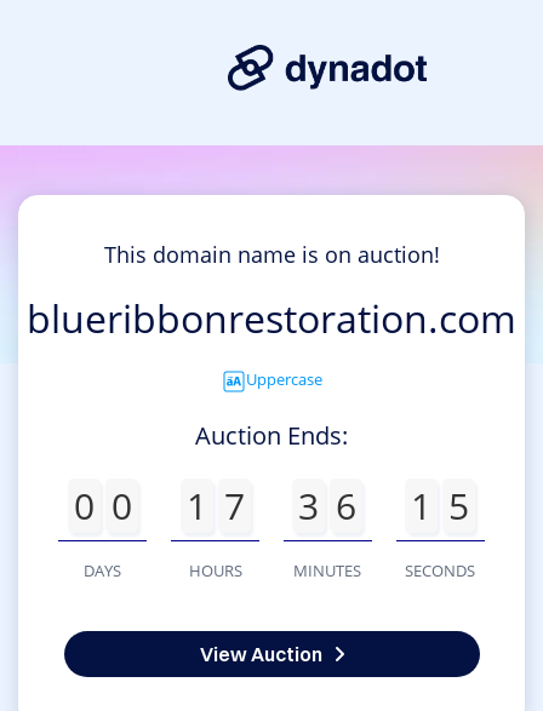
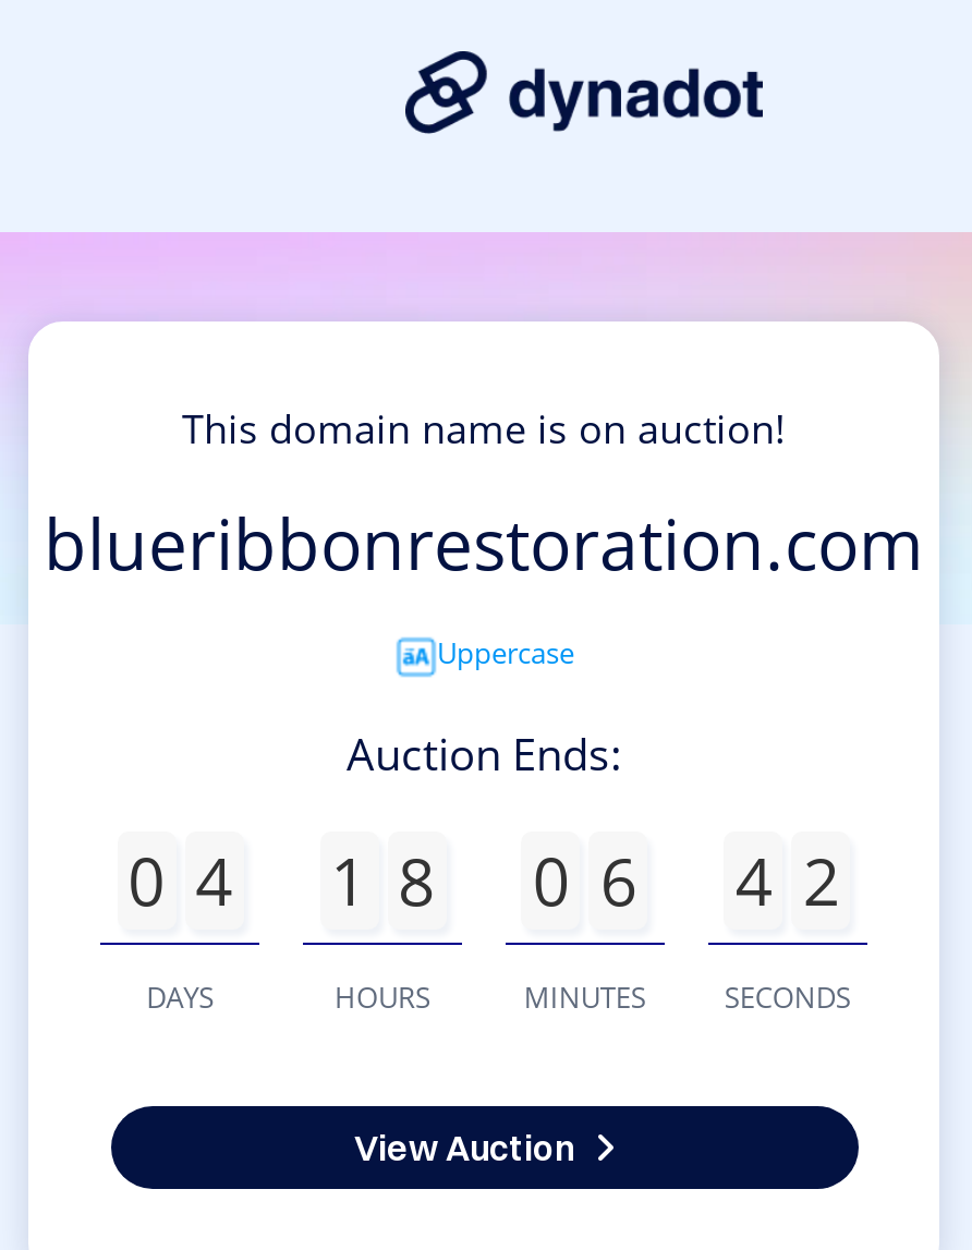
- 0 0
+ 0 4

- 1 7
+ 1 8

- 3 6
+ 0 6

- 1 5
+ 4 2
